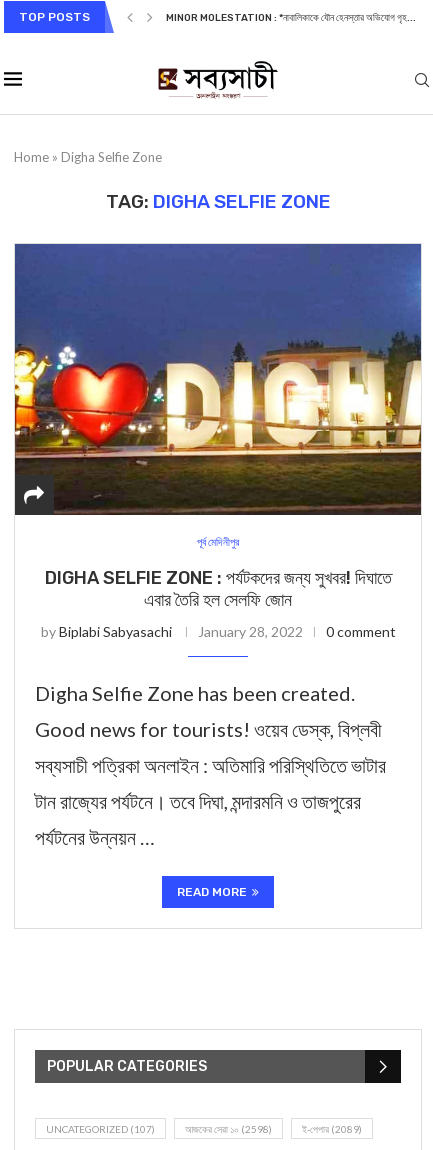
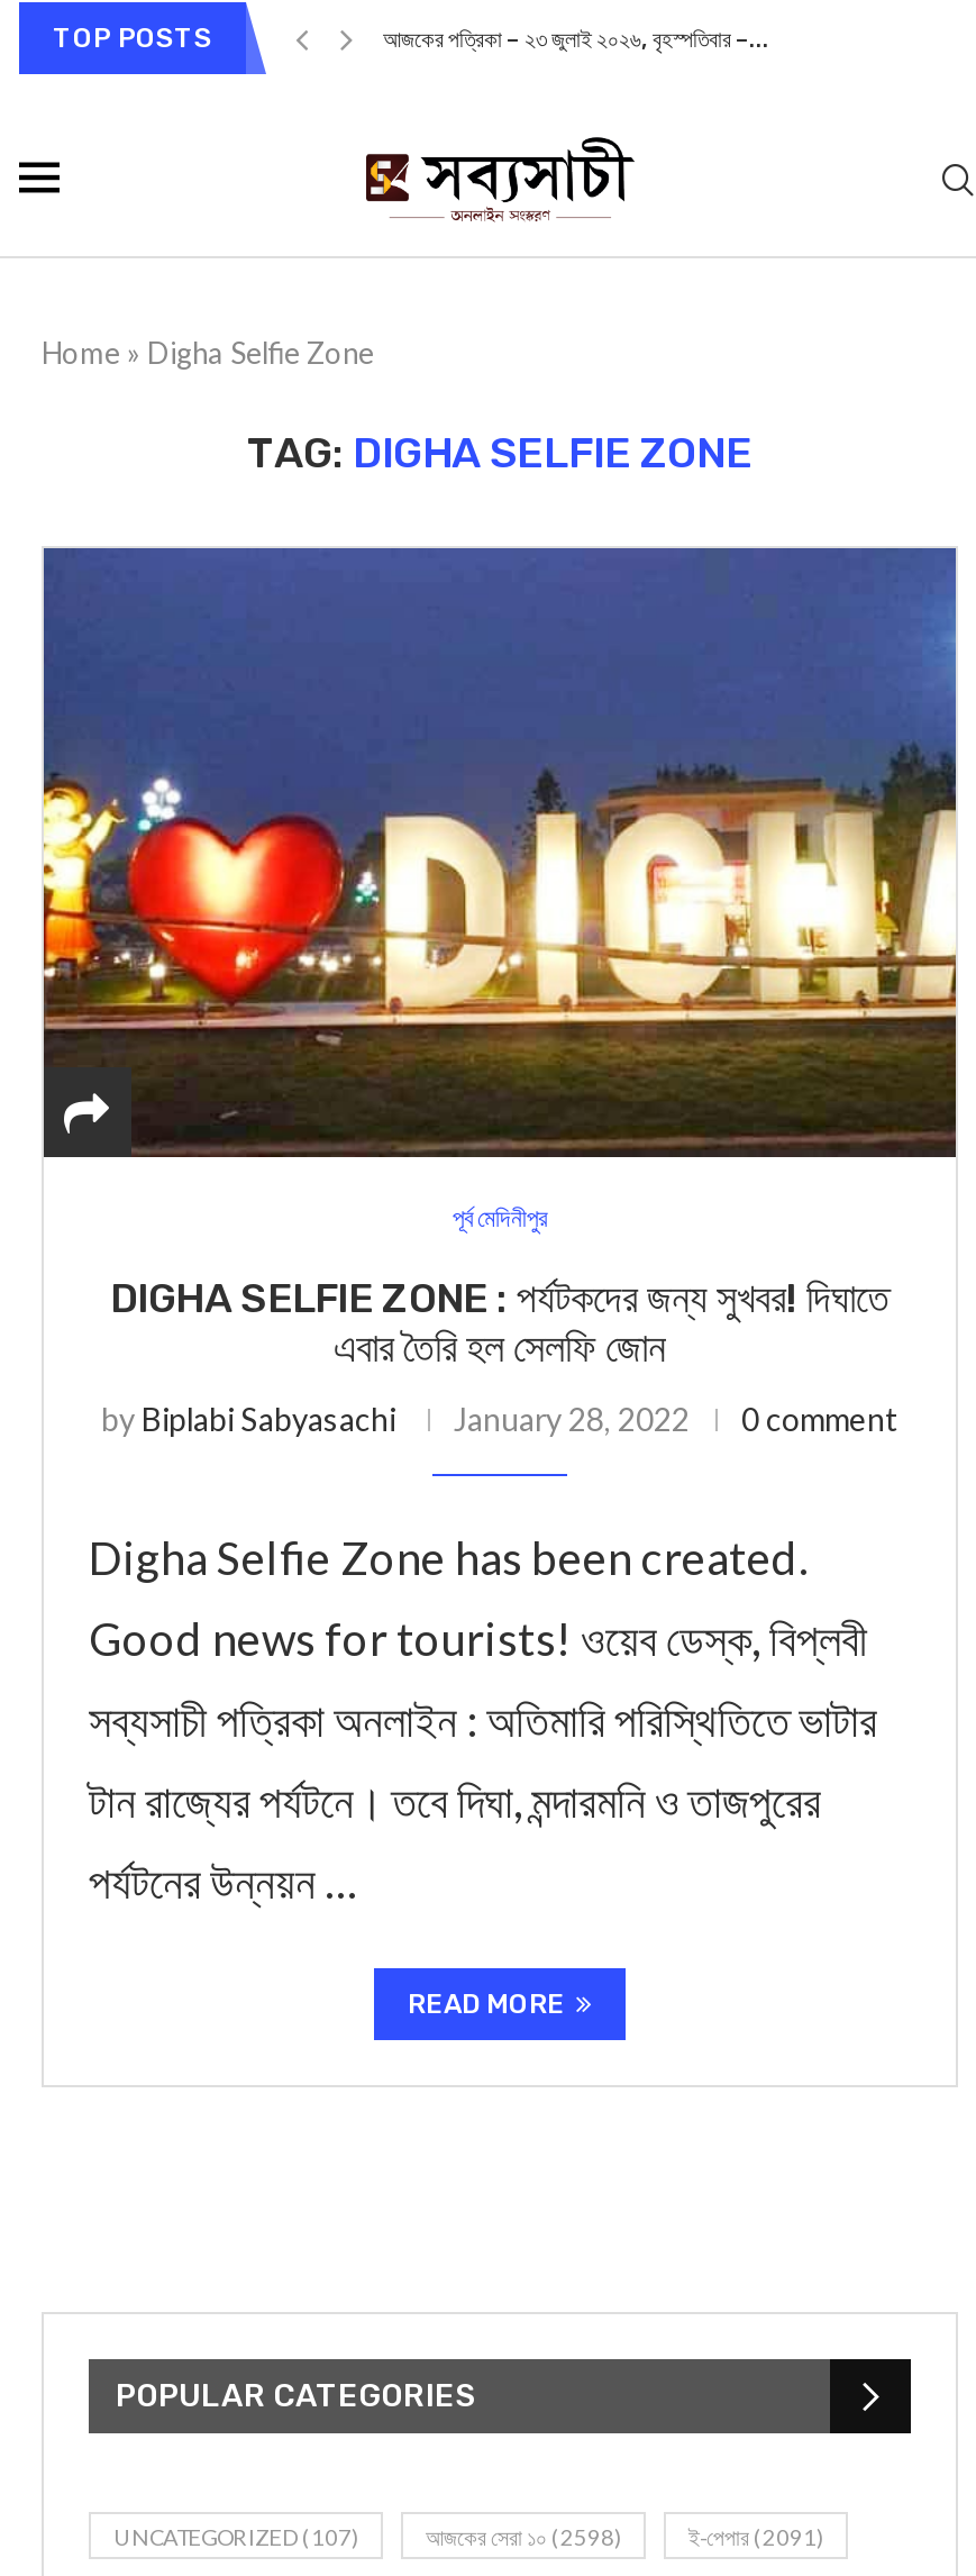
- MINOR MOLESTATION : *নাবালিকাকে যৌন হেনস্তার অভিযোগ গৃহ...
+ আজকের পত্রিকা – ২৩ জুলাই ২০২৬, বৃহস্পতিবার –...

- ই-পেপার (2089)
+ ই-পেপার (2091)
